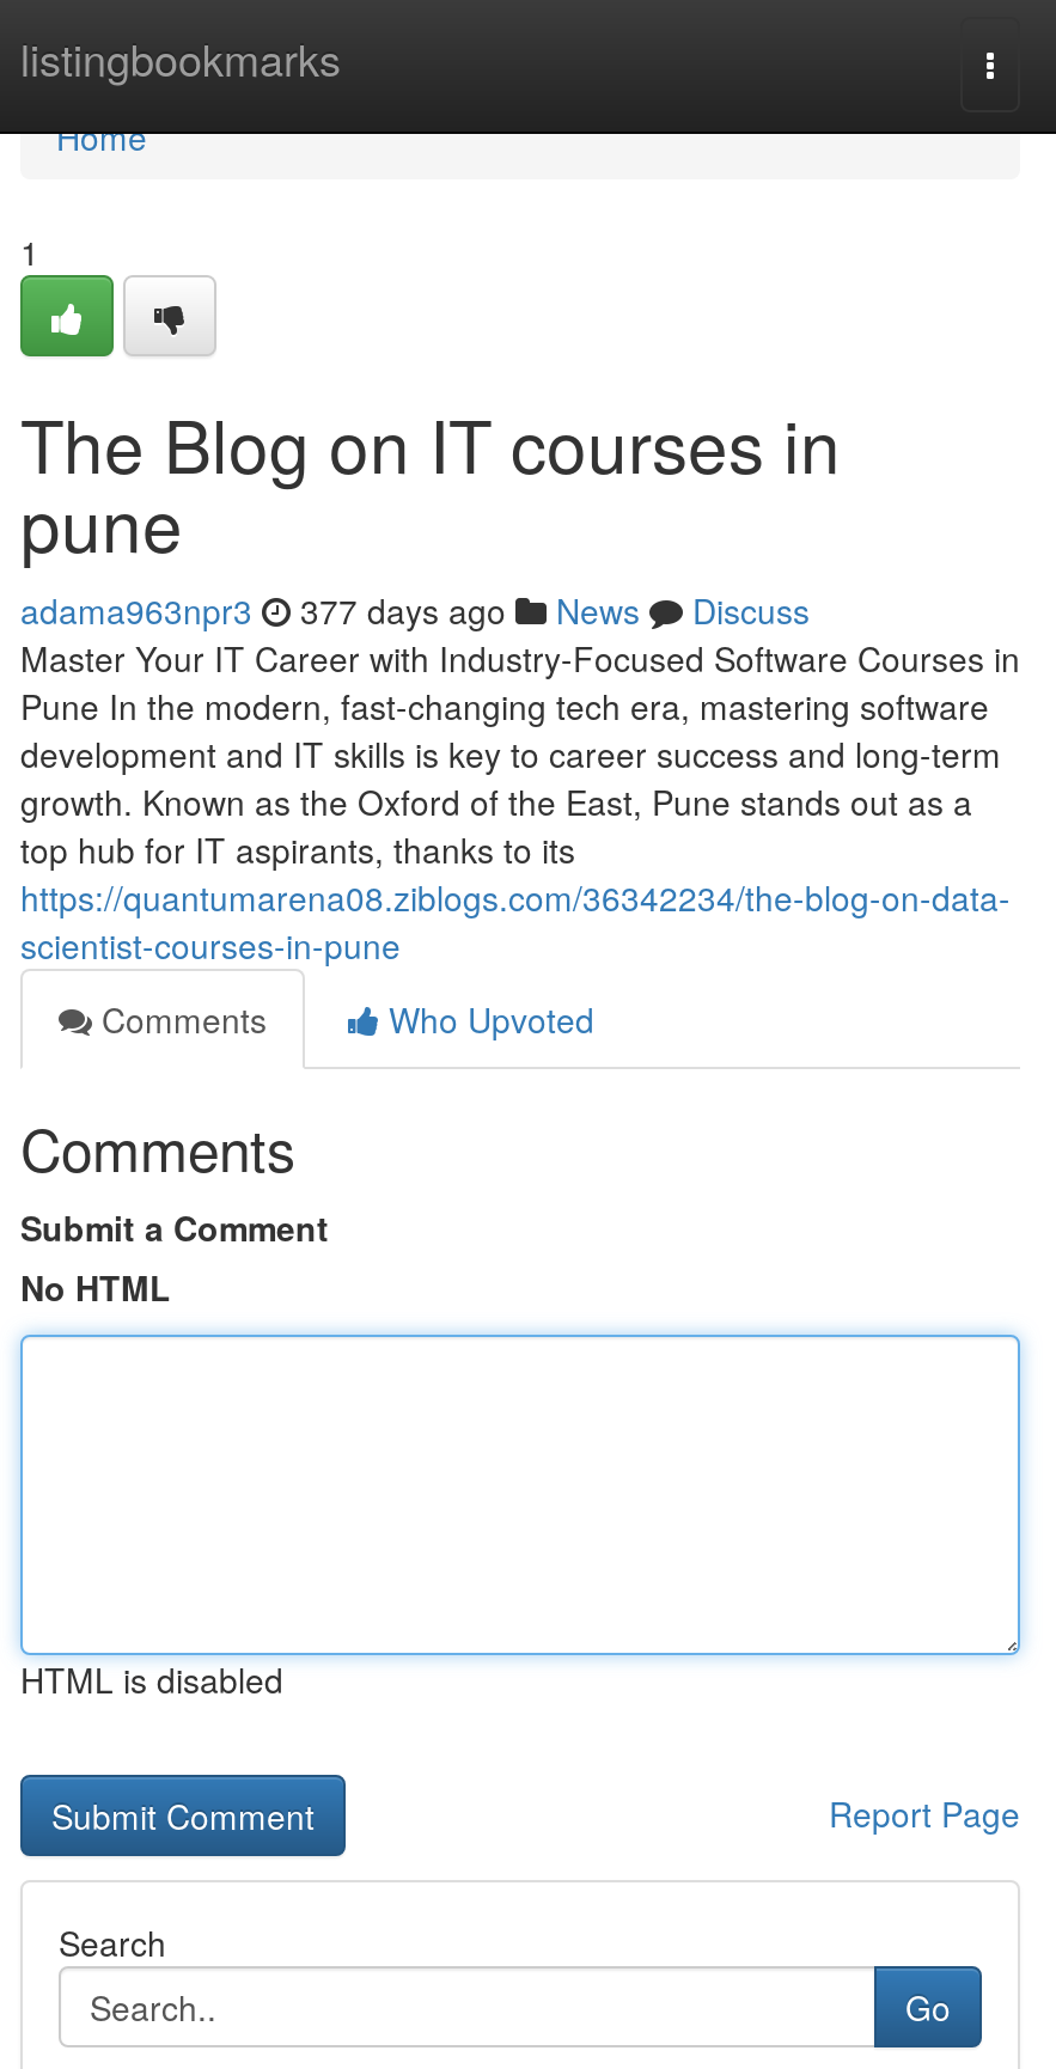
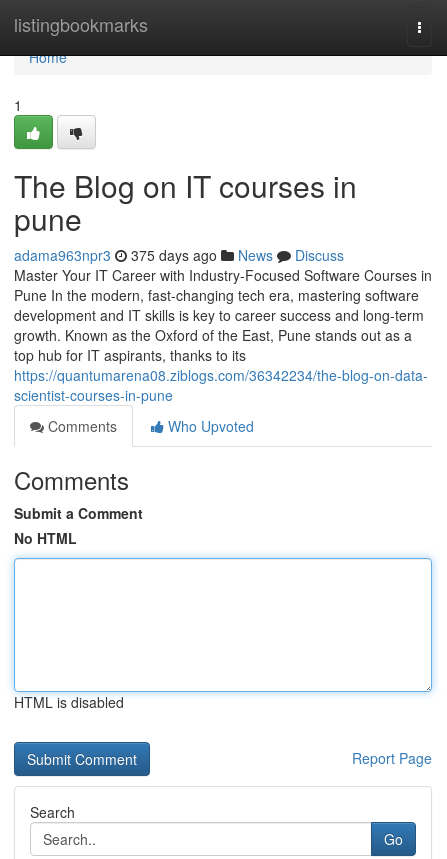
- adama963npr3 377 days ago News Discuss
+ adama963npr3 375 days ago News Discuss
